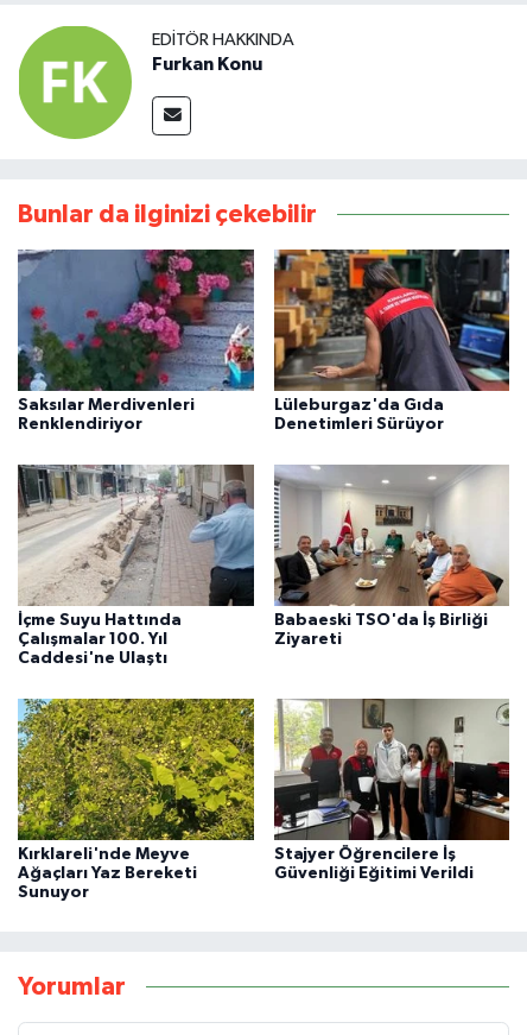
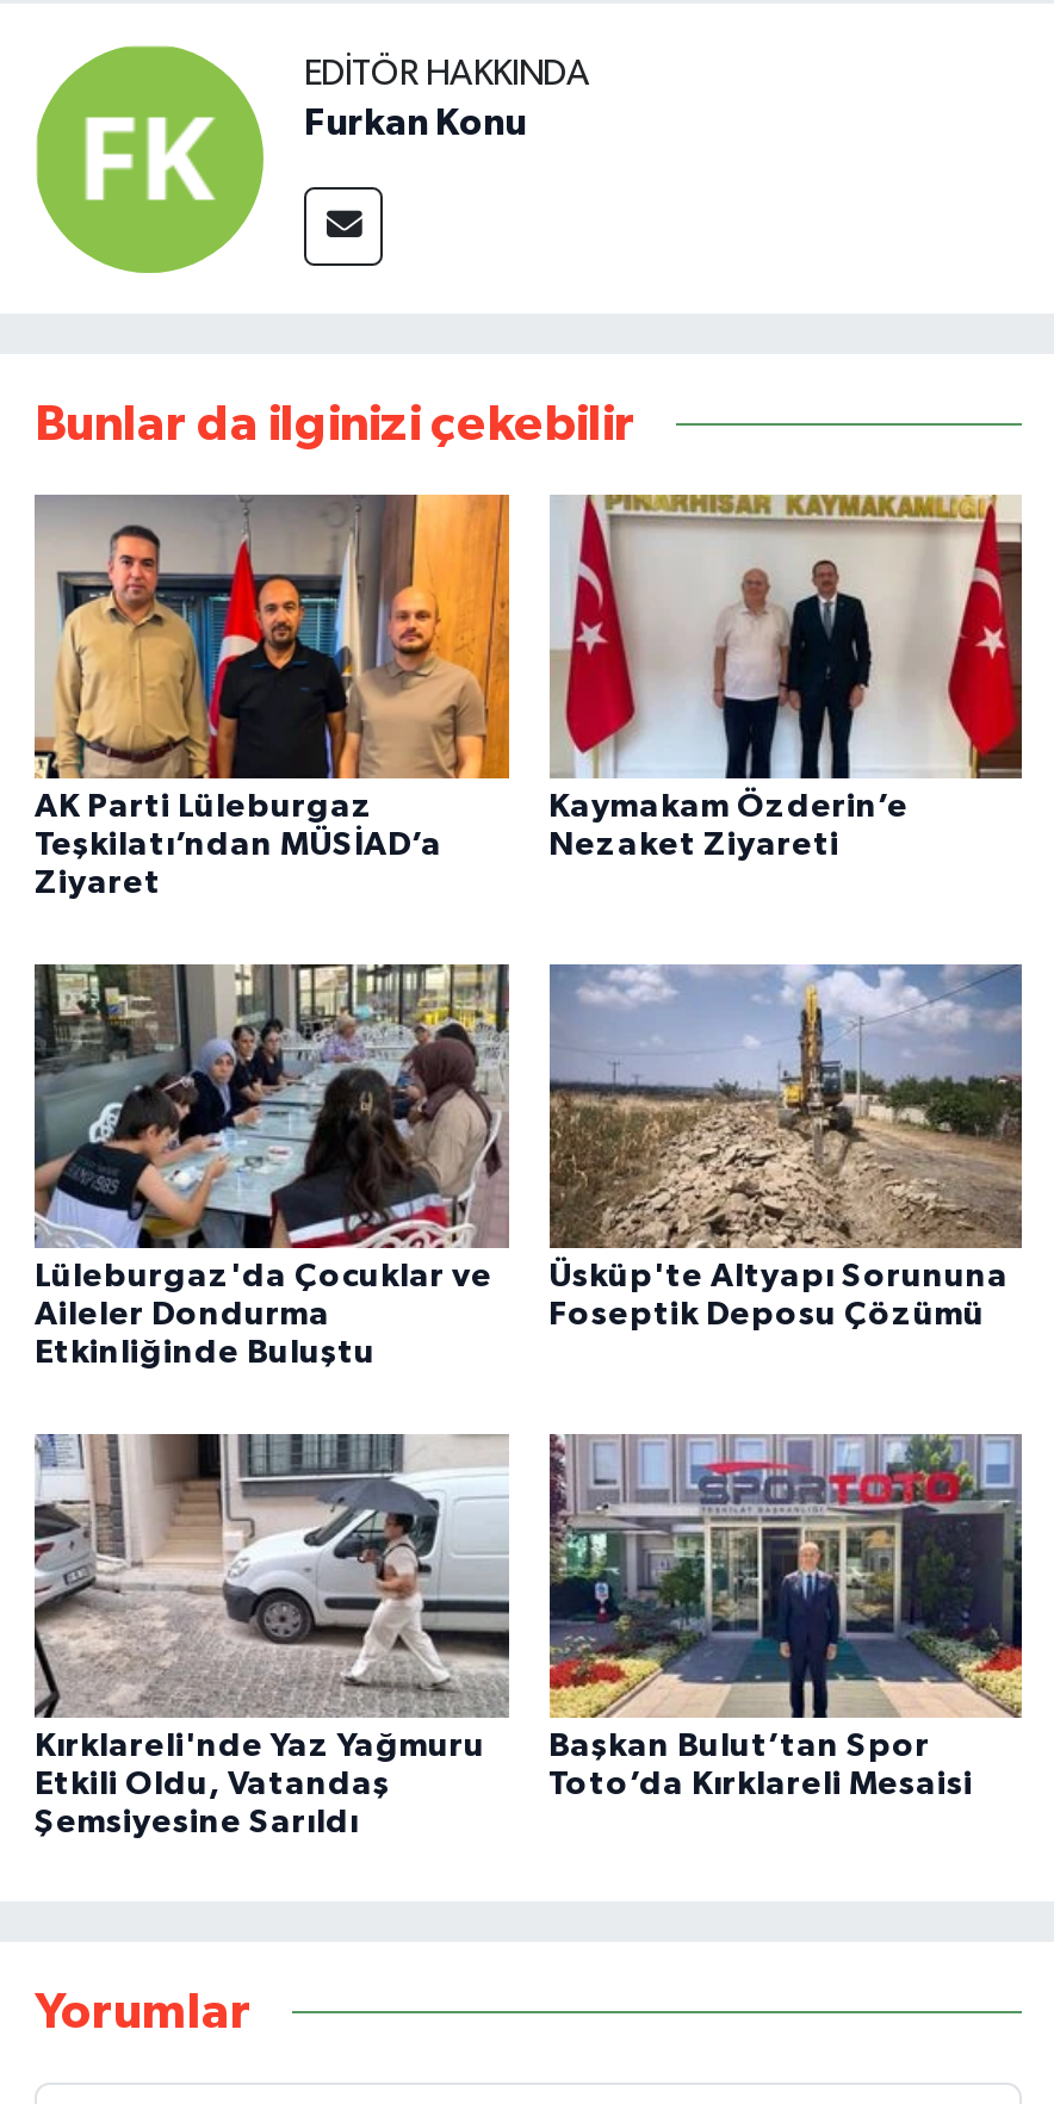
- [image]
- Saksılar Merdivenleri
- Renklendiriyor
+ [image]
+ AK Parti Lüleburgaz
+ Teşkilatı’ndan MÜSİAD’a
+ Ziyaret

- [image]
- Lüleburgaz'da Gıda
- Denetimleri Sürüyor
+ [image]
+ Kaymakam Özderin’e
+ Nezaket Ziyareti

- [image]
- İçme Suyu Hattında
- Çalışmalar 100. Yıl
- Caddesi'ne Ulaştı
+ [image]
+ Lüleburgaz'da Çocuklar ve
+ Aileler Dondurma
+ Etkinliğinde Buluştu

- [image]
- Babaeski TSO'da İş Birliği
- Ziyareti
+ [image]
+ Üsküp'te Altyapı Sorununa
+ Foseptik Deposu Çözümü

- [image]
- Kırklareli'nde Meyve
- Ağaçları Yaz Bereketi
- Sunuyor
+ [image]
+ Kırklareli'nde Yaz Yağmuru
+ Etkili Oldu, Vatandaş
+ Şemsiyesine Sarıldı

- [image]
- Stajyer Öğrencilere İş
- Güvenliği Eğitimi Verildi
+ [image]
+ Başkan Bulut’tan Spor
+ Toto’da Kırklareli Mesaisi
